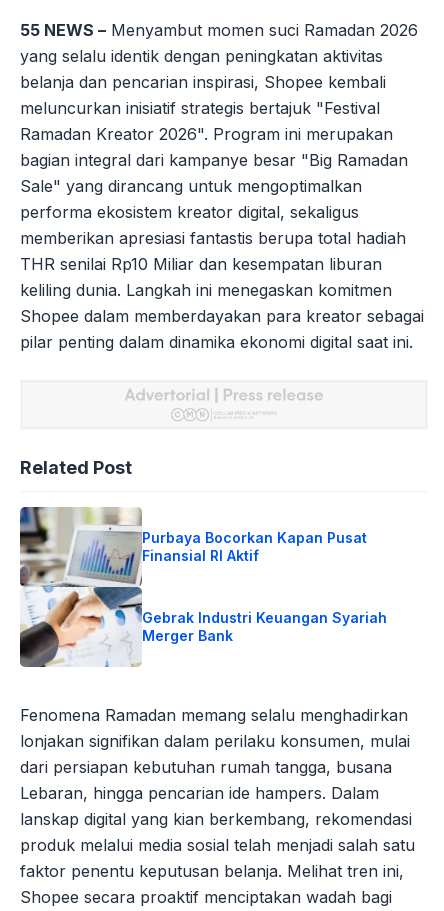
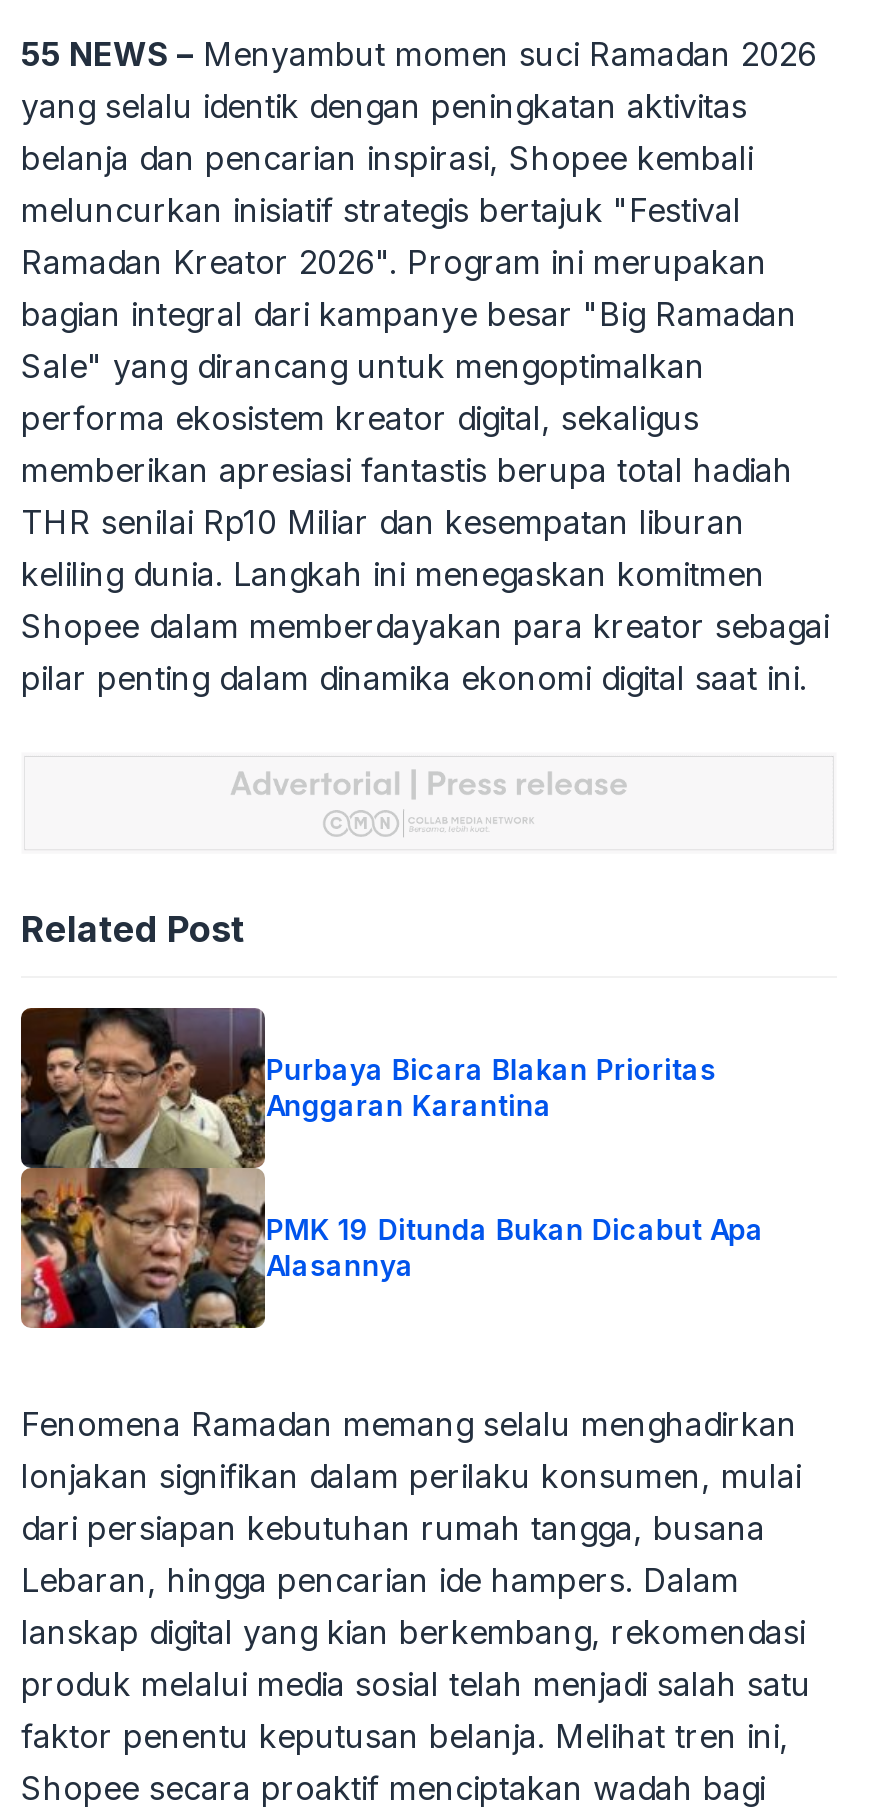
- [image]
- Purbaya Bocorkan Kapan Pusat
- Finansial RI Aktif
+ [image]
+ Purbaya Bicara Blakan Prioritas
+ Anggaran Karantina

- Gebrak Industri Keuangan Syariah
- Merger Bank
+ PMK 19 Ditunda Bukan Dicabut Apa
+ Alasannya
